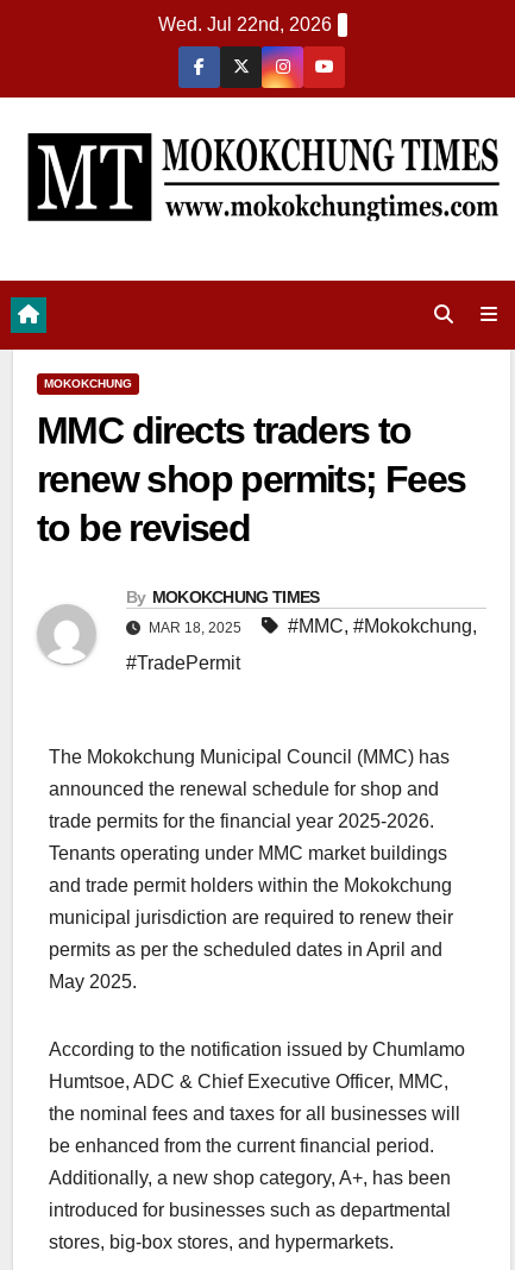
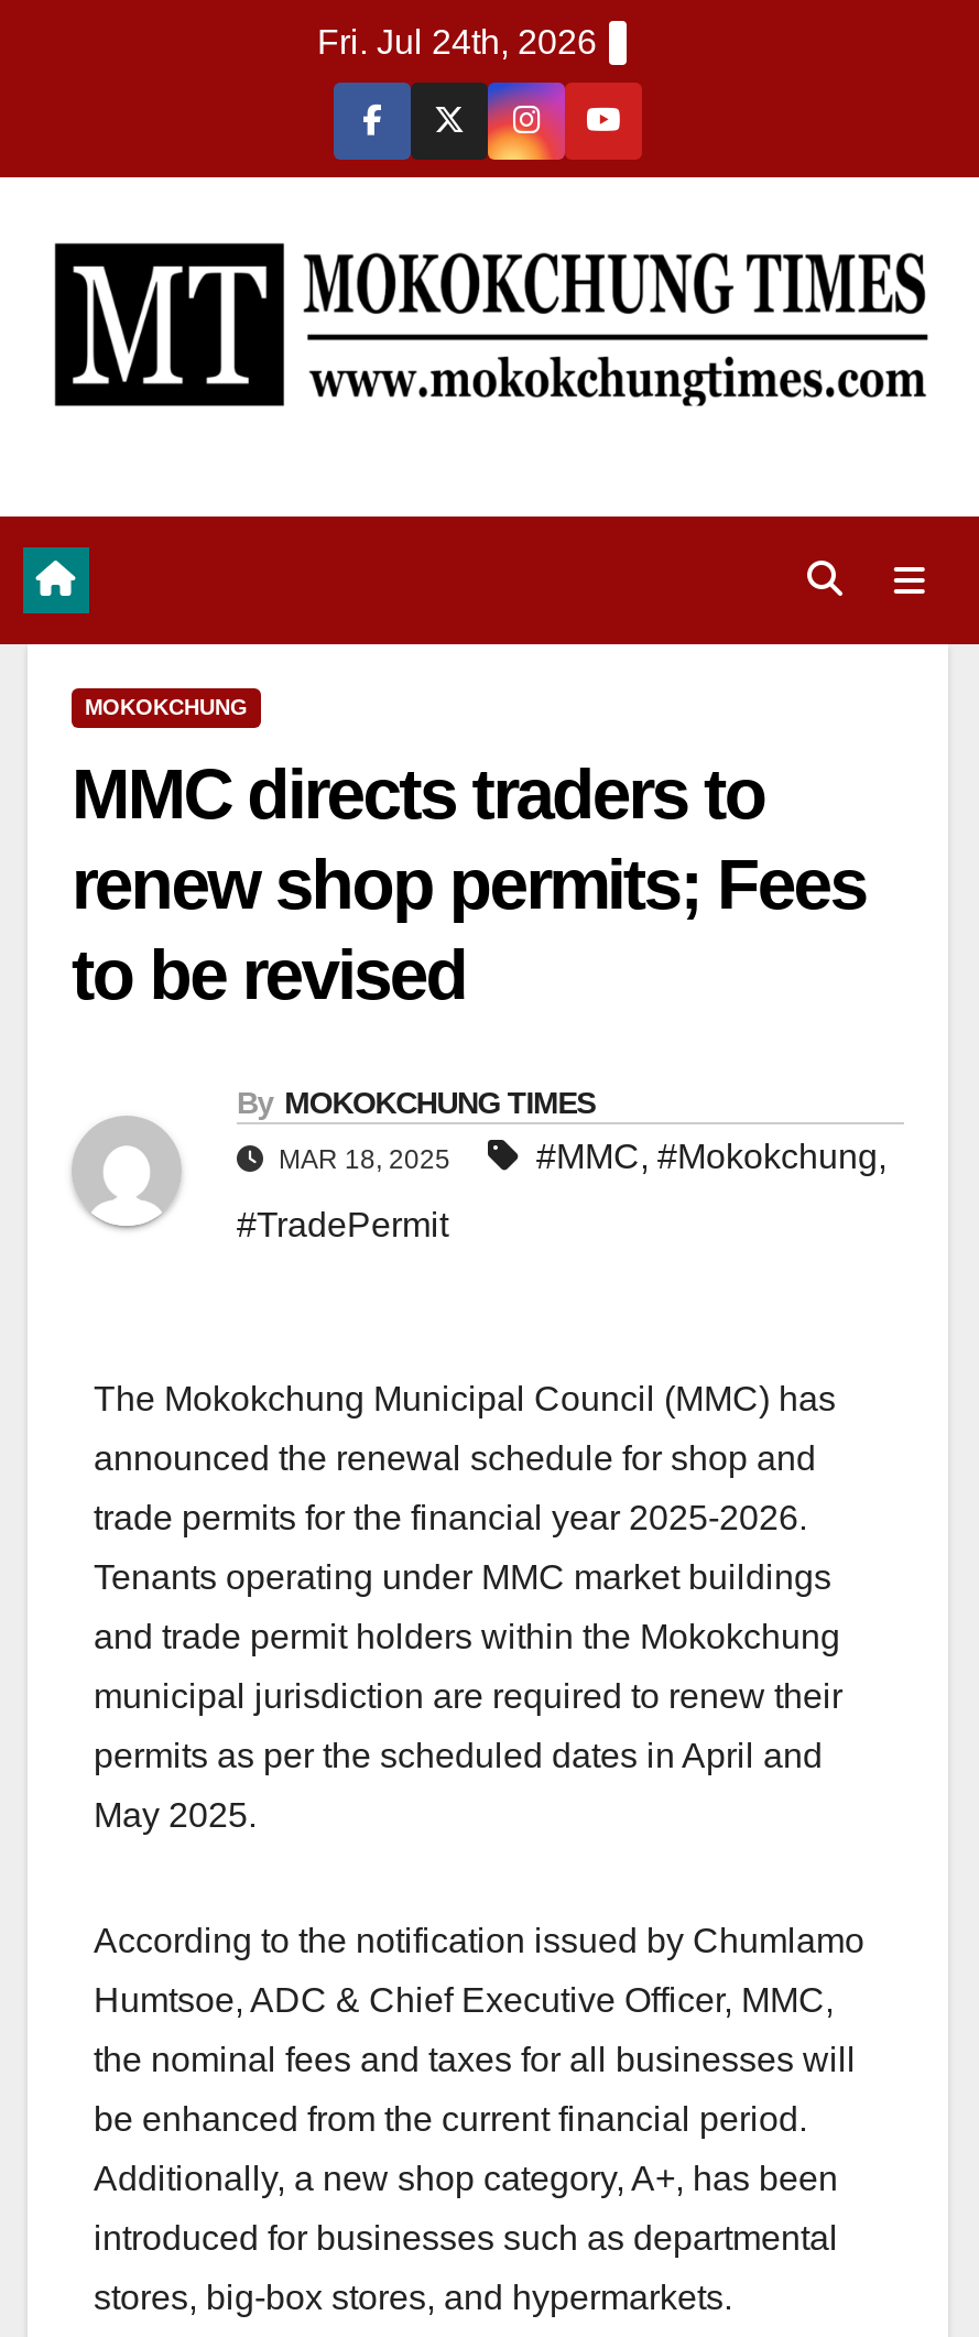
- Wed. Jul 22nd, 2026
+ Fri. Jul 24th, 2026
